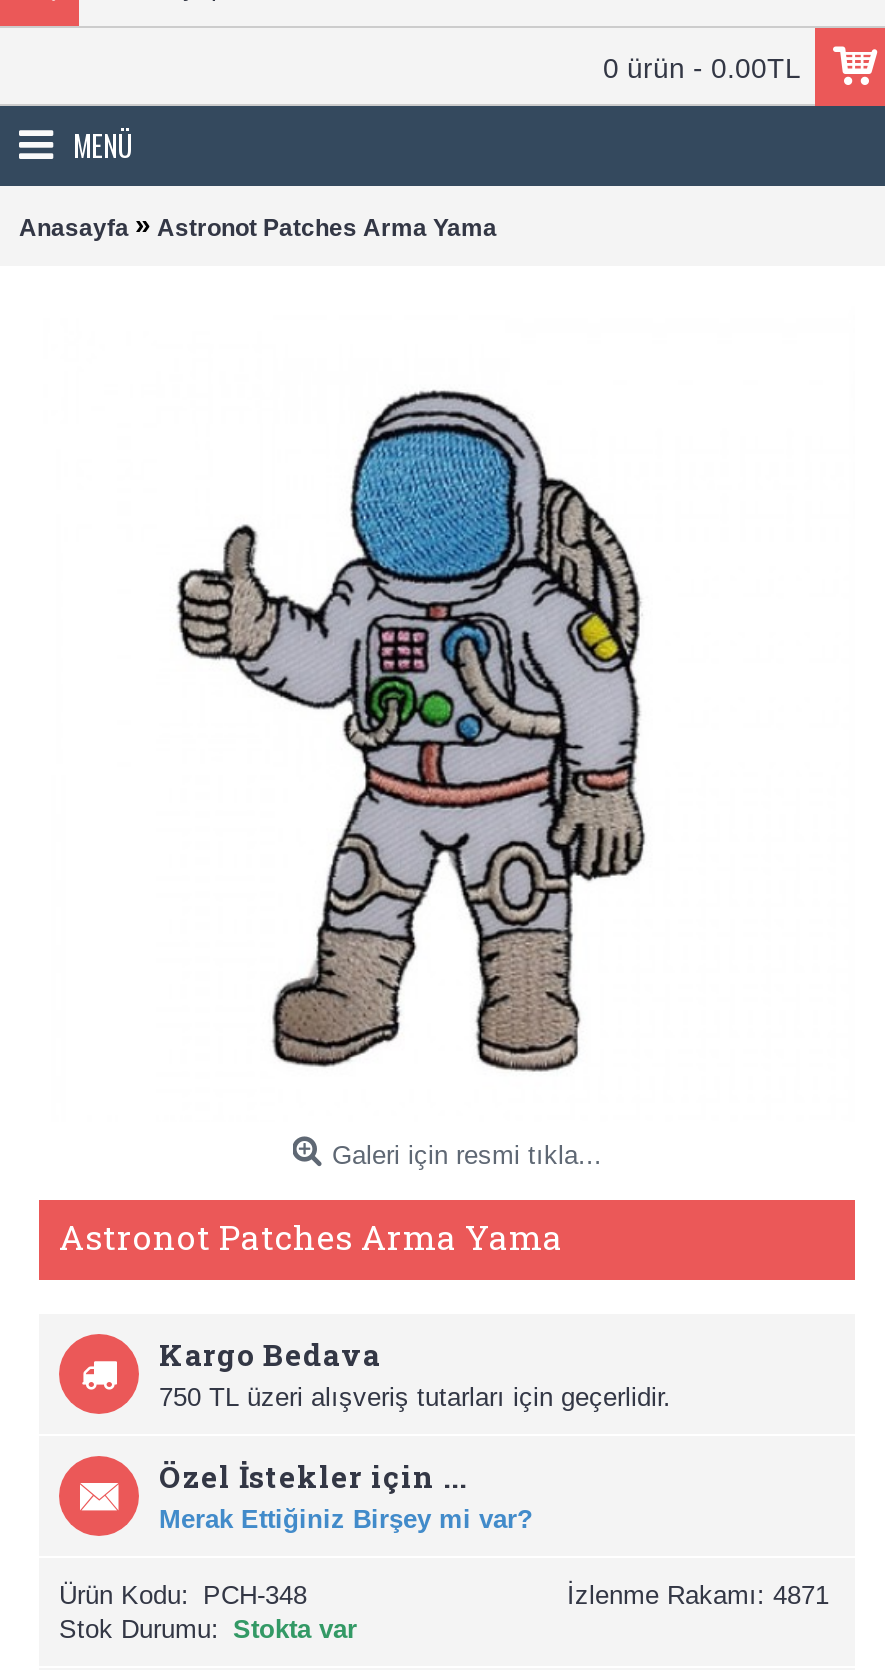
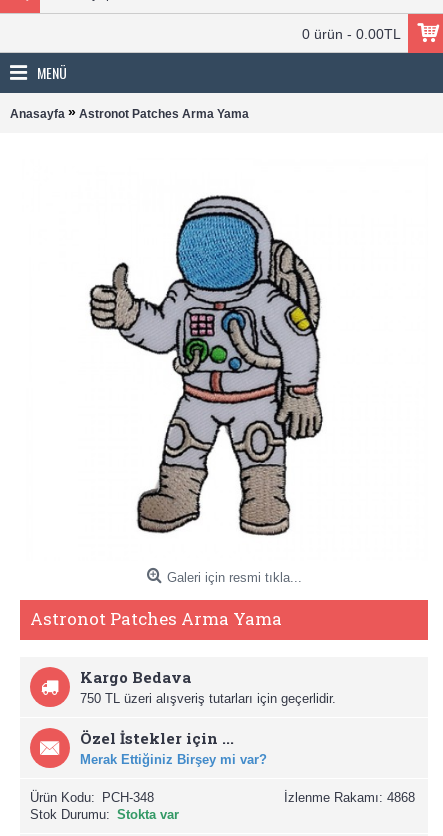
- İzlenme Rakamı: 4871
+ İzlenme Rakamı: 4868
